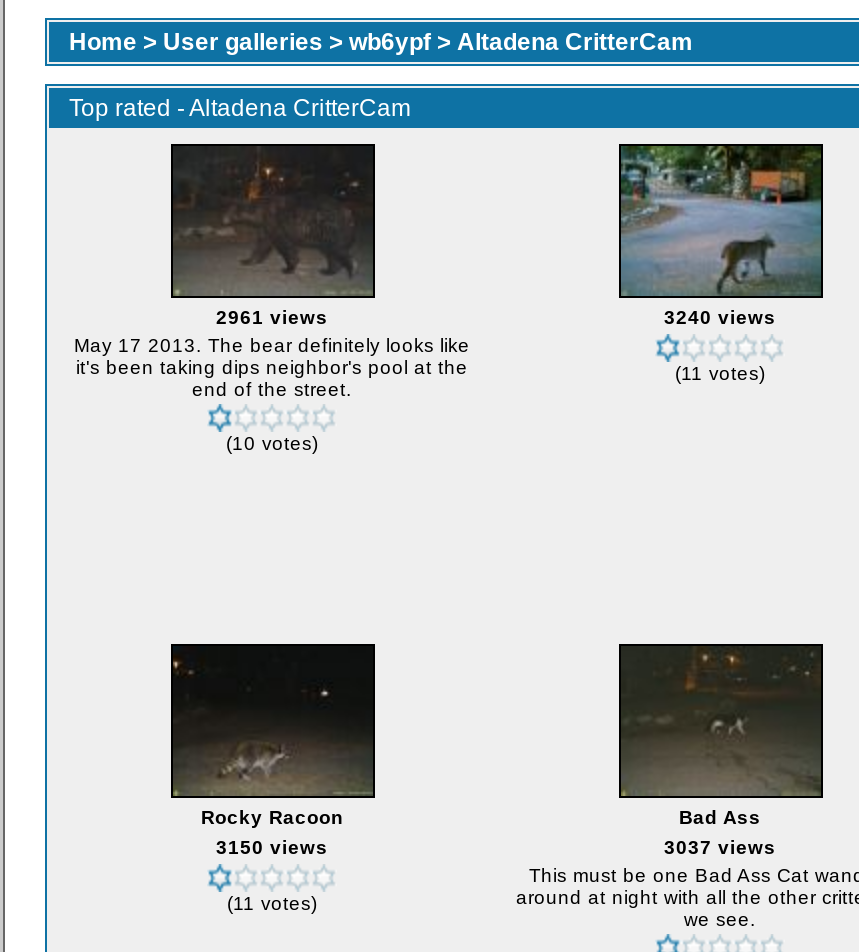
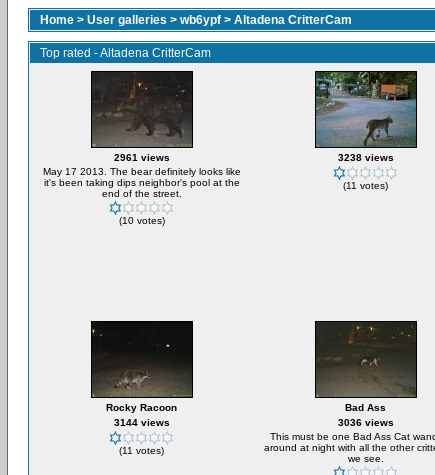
- 3240 views
+ 3238 views

- 3150 views
+ 3144 views

- 3037 views
+ 3036 views
